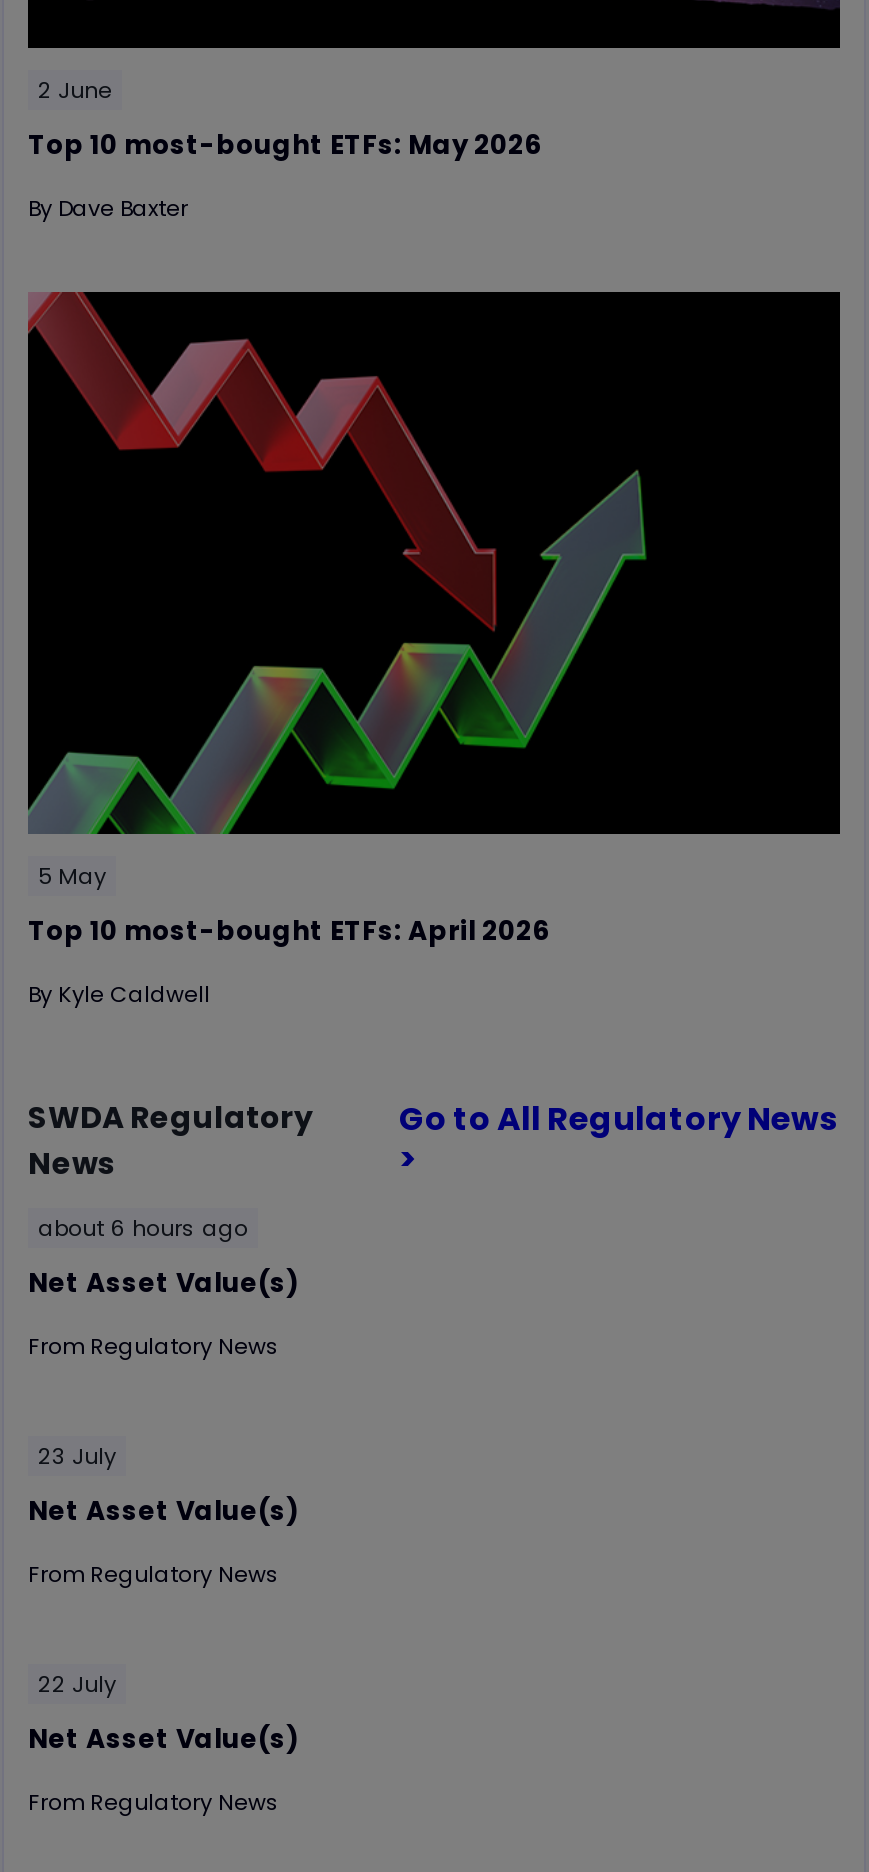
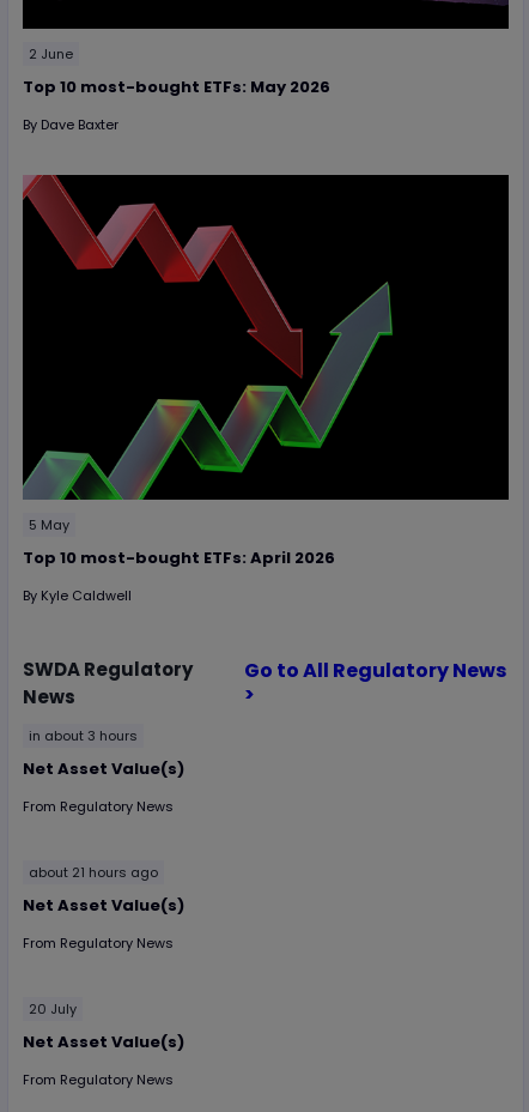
- about 6 hours ago
+ in about 3 hours

- 23 July
+ about 21 hours ago

- 22 July
+ 20 July
